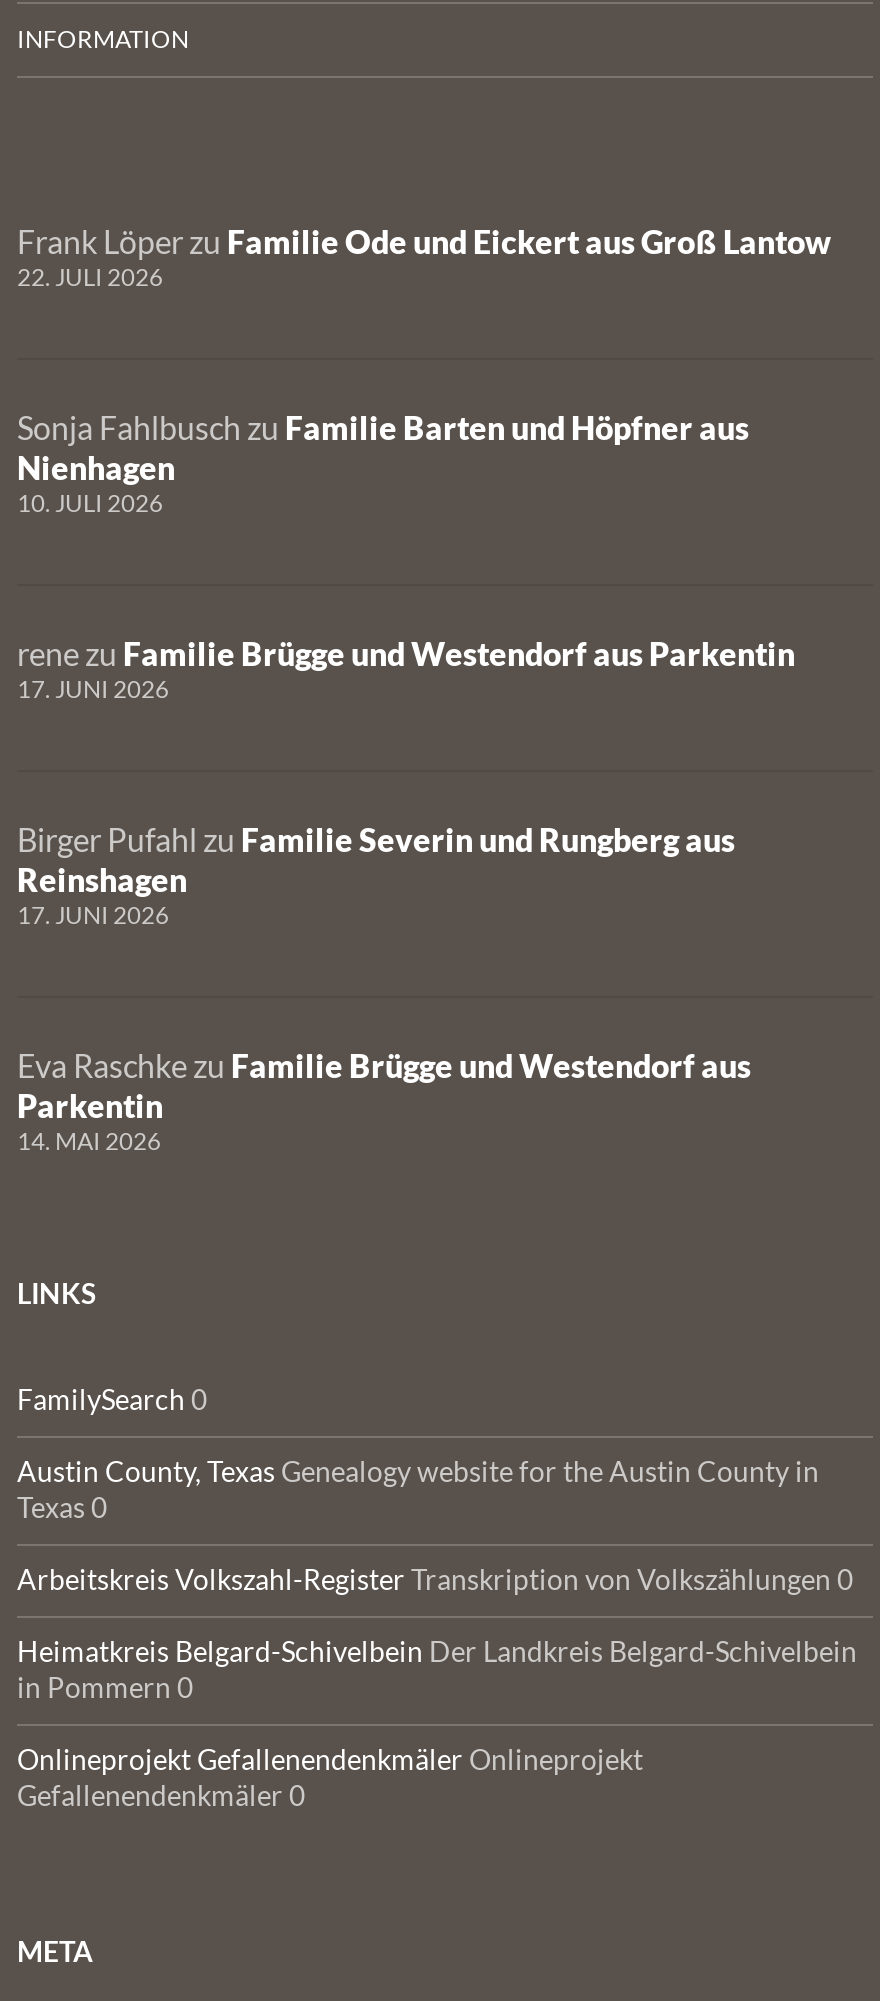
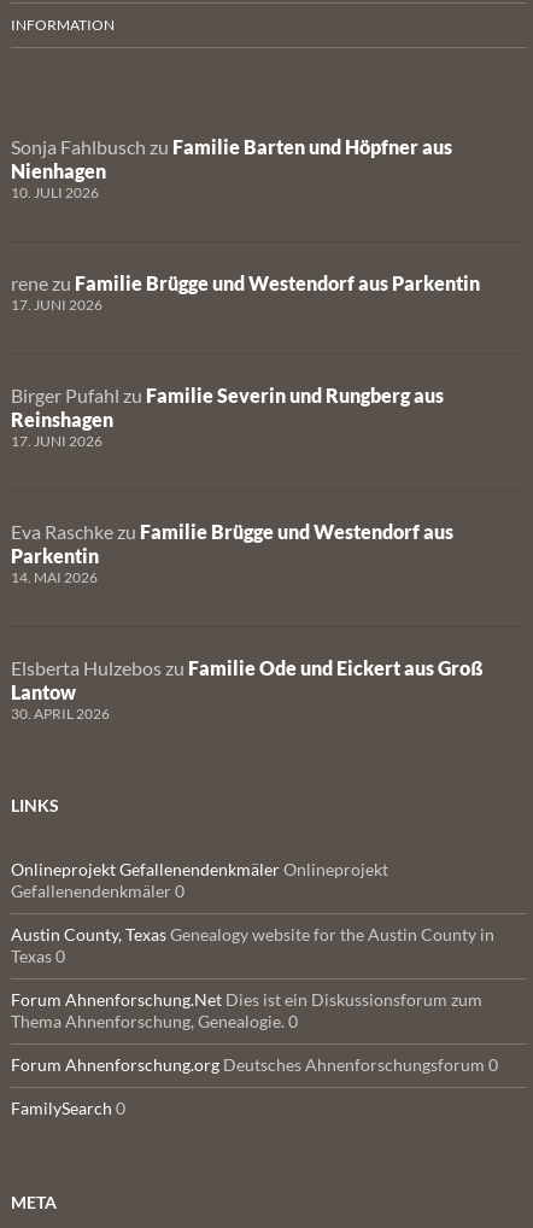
- Frank Löper zu Familie Ode und Eickert aus Groß Lantow
- 22. JULI 2026

moved up: Sonja Fahlbusch zu Familie Barten und Höpfner aus | Nienhagen | 10. JULI 2026 | ... | Parkentin | 14. MAI 2026

+ Elsberta Hulzebos zu Familie Ode und Eickert aus Groß
+ Lantow
+ 30. APRIL 2026

moved down: FamilySearch 0

moved down: Austin County, Texas Genealogy website for the Austin County in | Texas 0

- Arbeitskreis Volkszahl-Register Transkription von Volkszählungen 0
- Heimatkreis Belgard-Schivelbein Der Landkreis Belgard-Schivelbein
- in Pommern 0

moved up: Onlineprojekt Gefallenendenkmäler Onlineprojekt | Gefallenendenkmäler 0

+ Forum Ahnenforschung.Net Dies ist ein Diskussionsforum zum
+ Thema Ahnenforschung, Genealogie. 0
+ Forum Ahnenforschung.org Deutsches Ahnenforschungsforum 0
